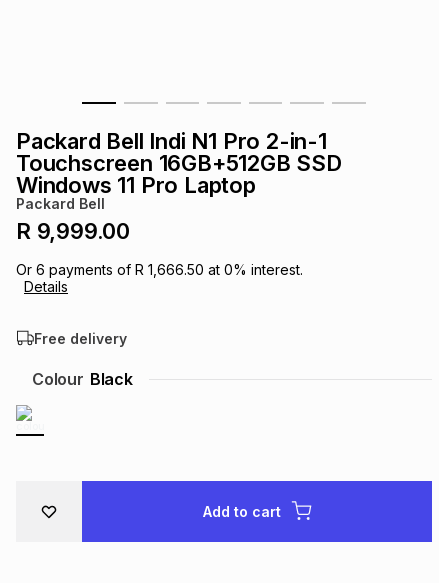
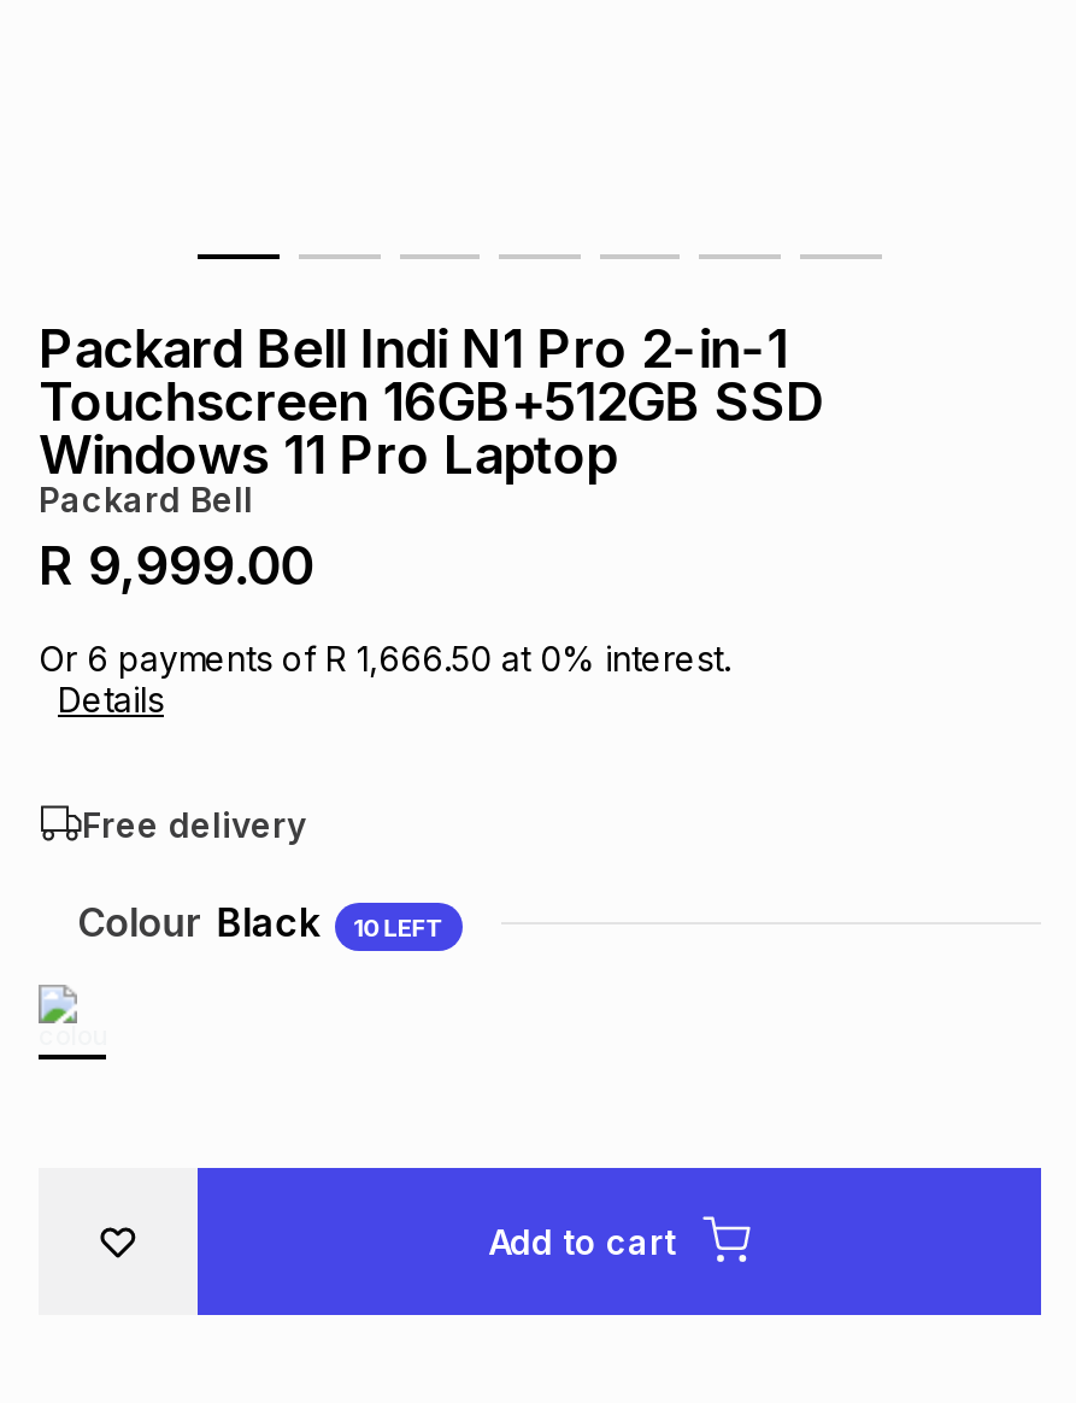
+ 10 LEFT
